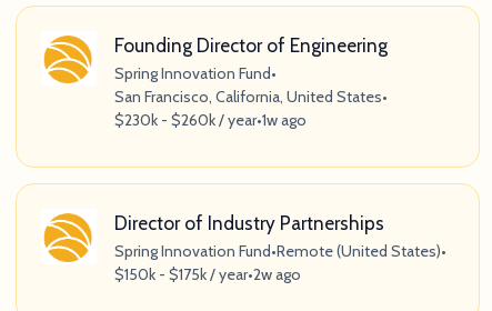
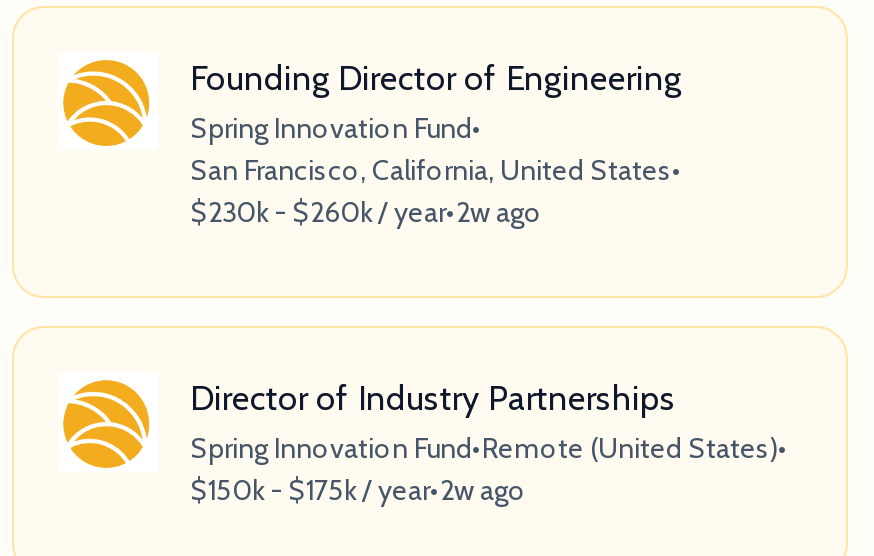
- $230k - $260k / year•1w ago
+ $230k - $260k / year•2w ago
